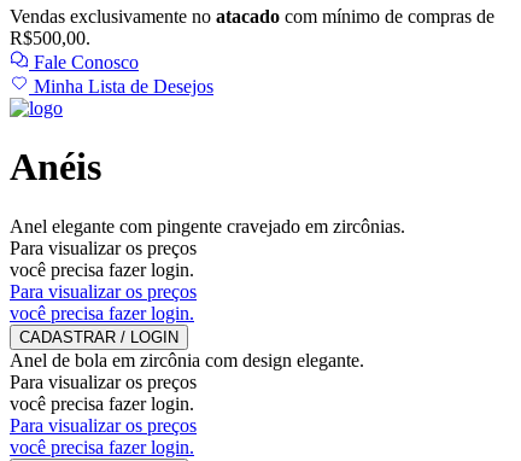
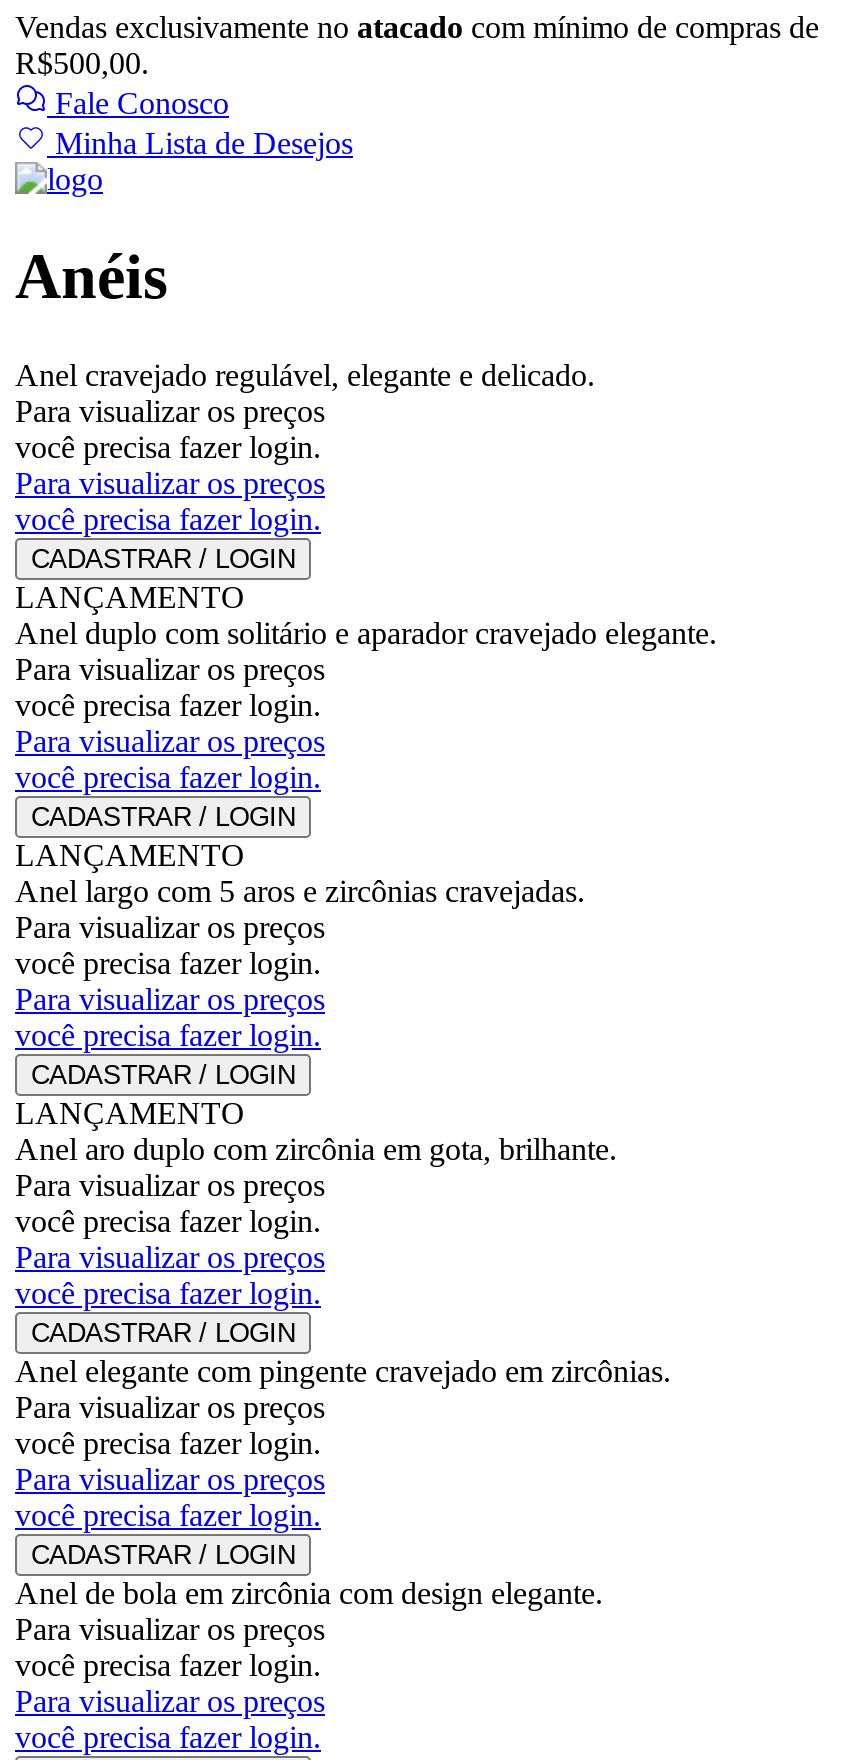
+ Anel cravejado regulável, elegante e delicado.
+ Para visualizar os preços
+ você precisa fazer login.
+ Para visualizar os preços
+ você precisa fazer login.
+ CADASTRAR / LOGIN
+ LANÇAMENTO
+ Anel duplo com solitário e aparador cravejado elegante.
+ Para visualizar os preços
+ você precisa fazer login.
+ Para visualizar os preços
+ você precisa fazer login.
+ CADASTRAR / LOGIN
+ LANÇAMENTO
+ Anel largo com 5 aros e zircônias cravejadas.
+ Para visualizar os preços
+ você precisa fazer login.
+ Para visualizar os preços
+ você precisa fazer login.
+ CADASTRAR / LOGIN
+ LANÇAMENTO
+ Anel aro duplo com zircônia em gota, brilhante.
+ Para visualizar os preços
+ você precisa fazer login.
+ Para visualizar os preços
+ você precisa fazer login.
+ CADASTRAR / LOGIN
